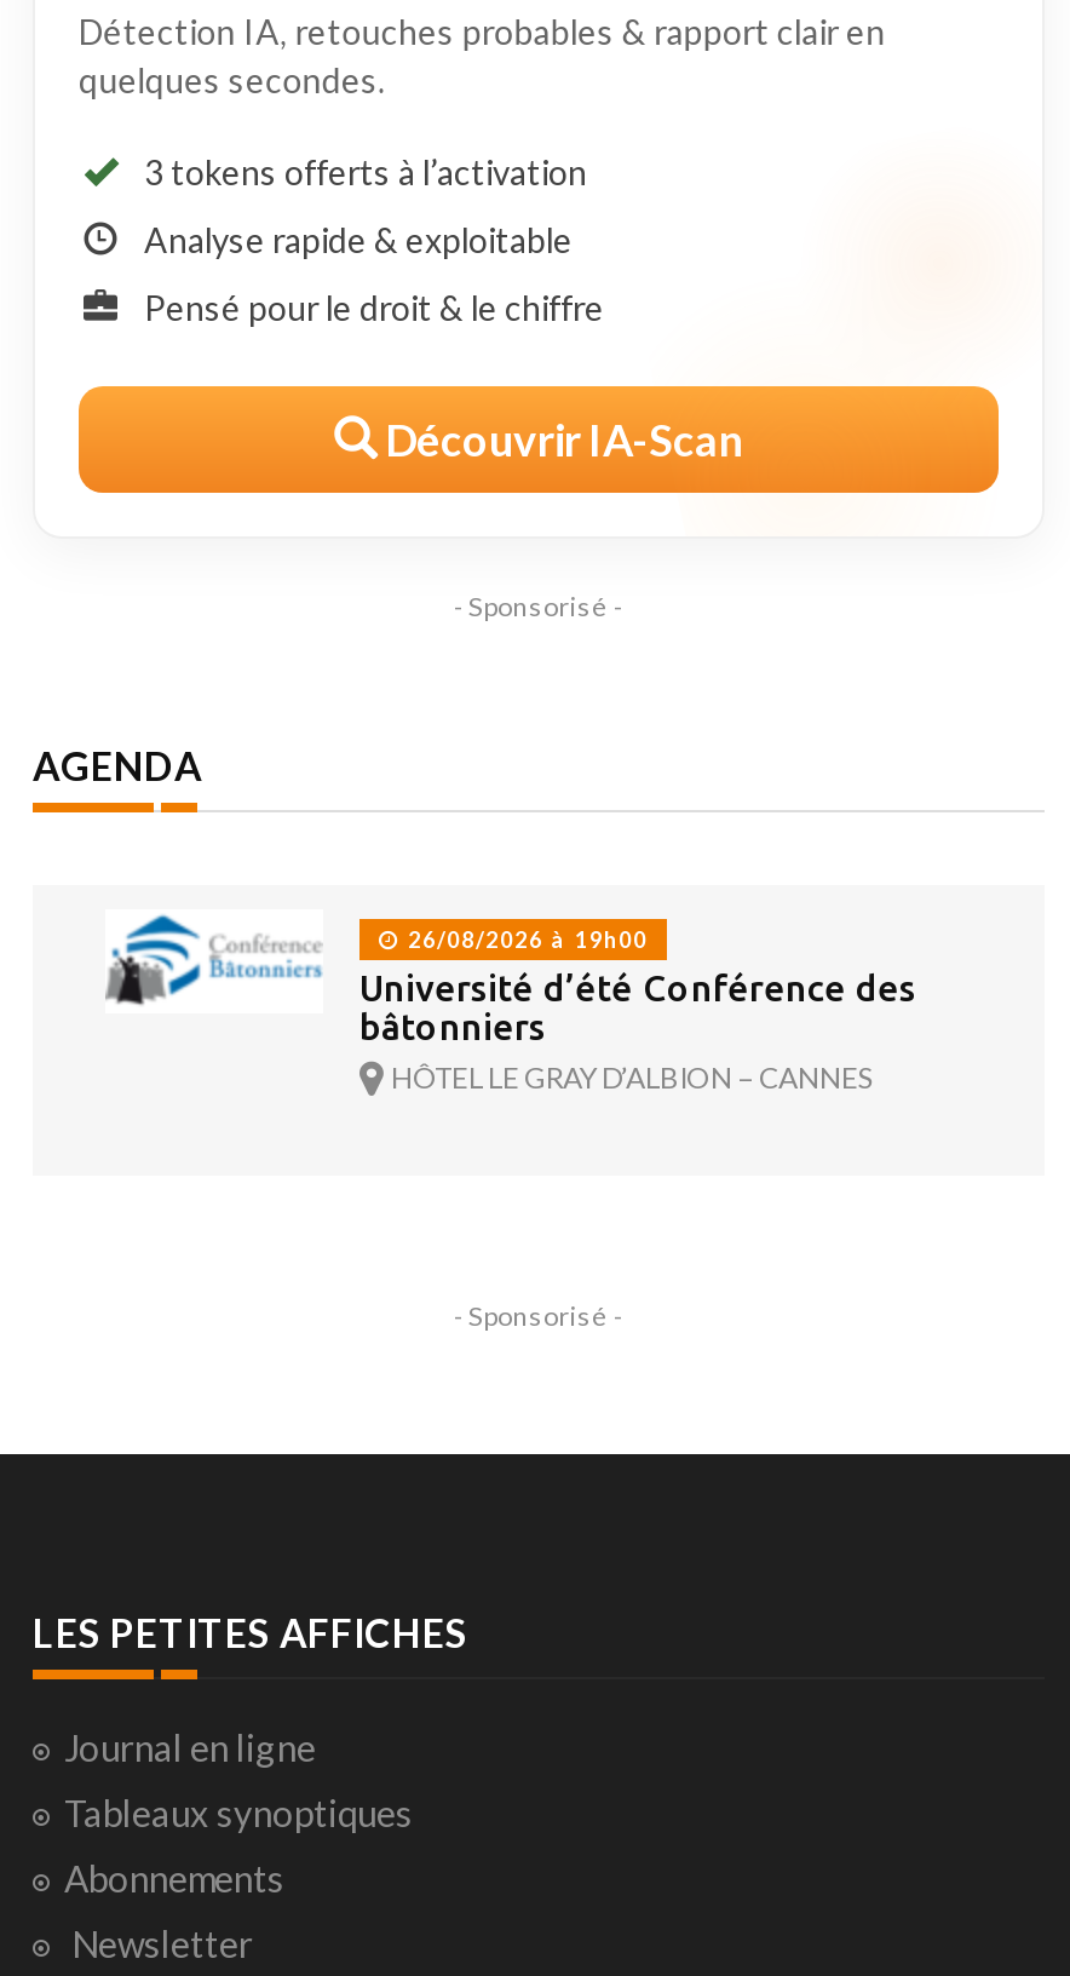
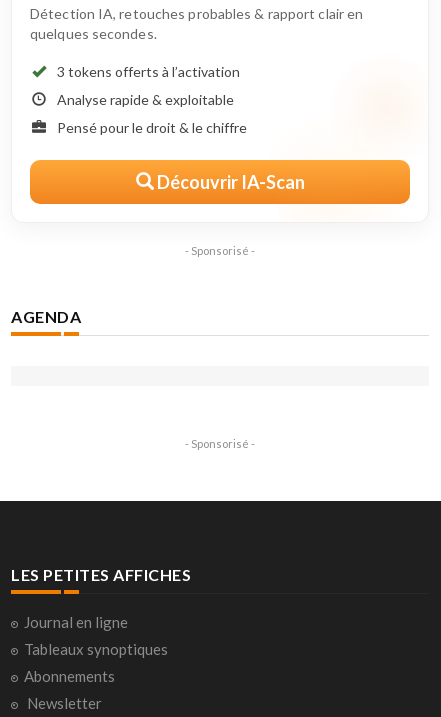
- [image]
- 26/08/2026 à 19h00
- Université d’été Conférence des
- bâtonniers
- HÔTEL LE GRAY D’ALBION – CANNES
